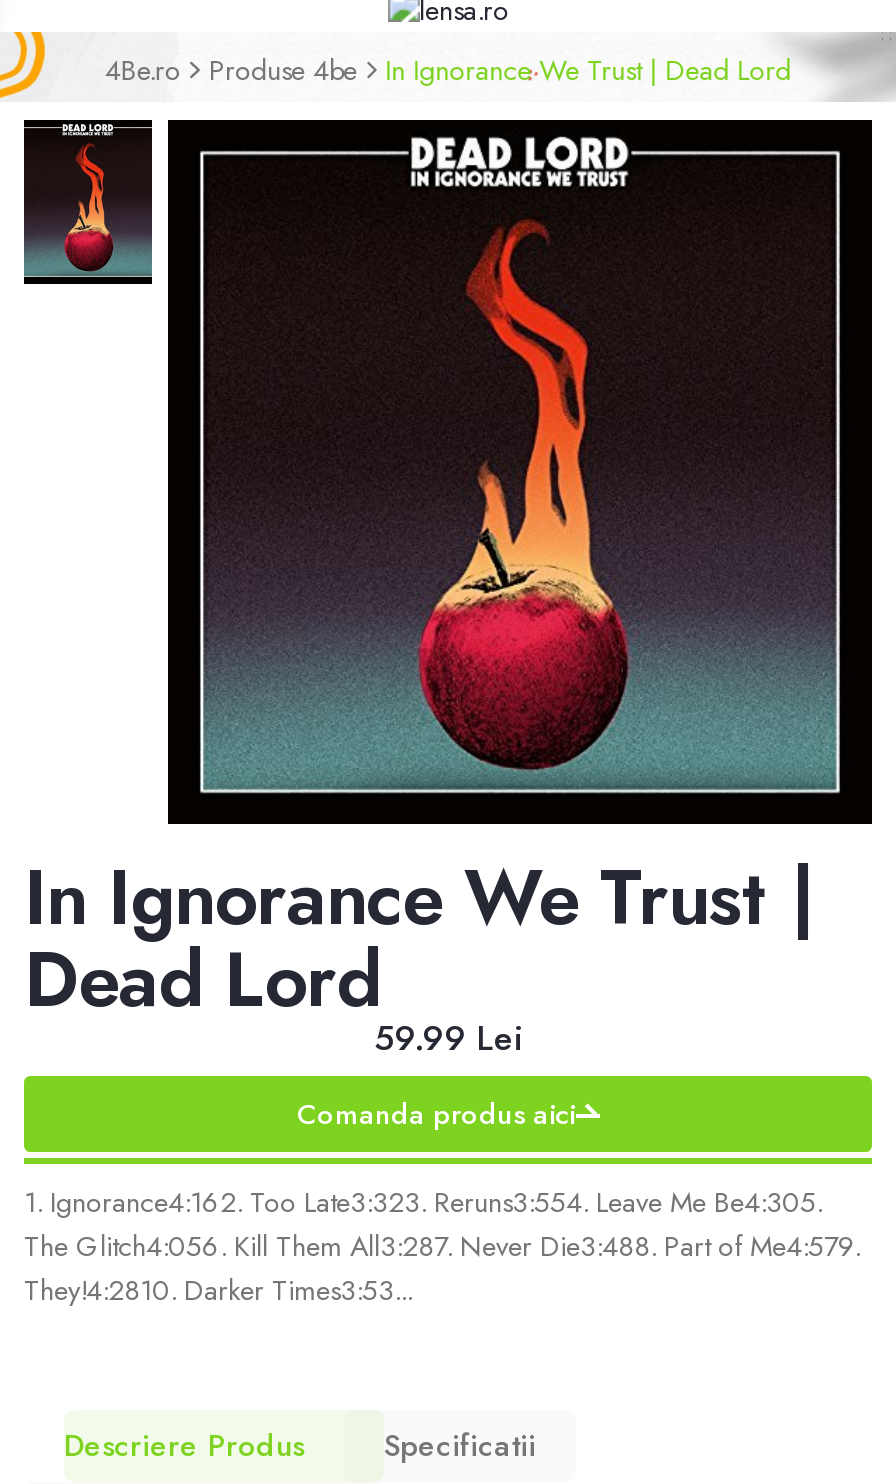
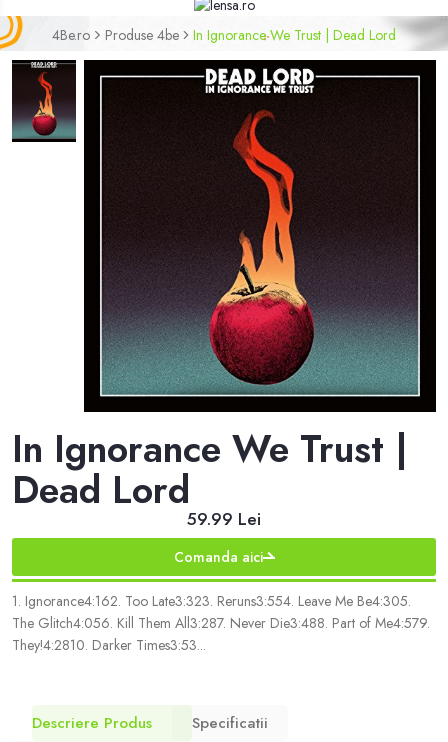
- Comanda produs aici
+ Comanda aici
